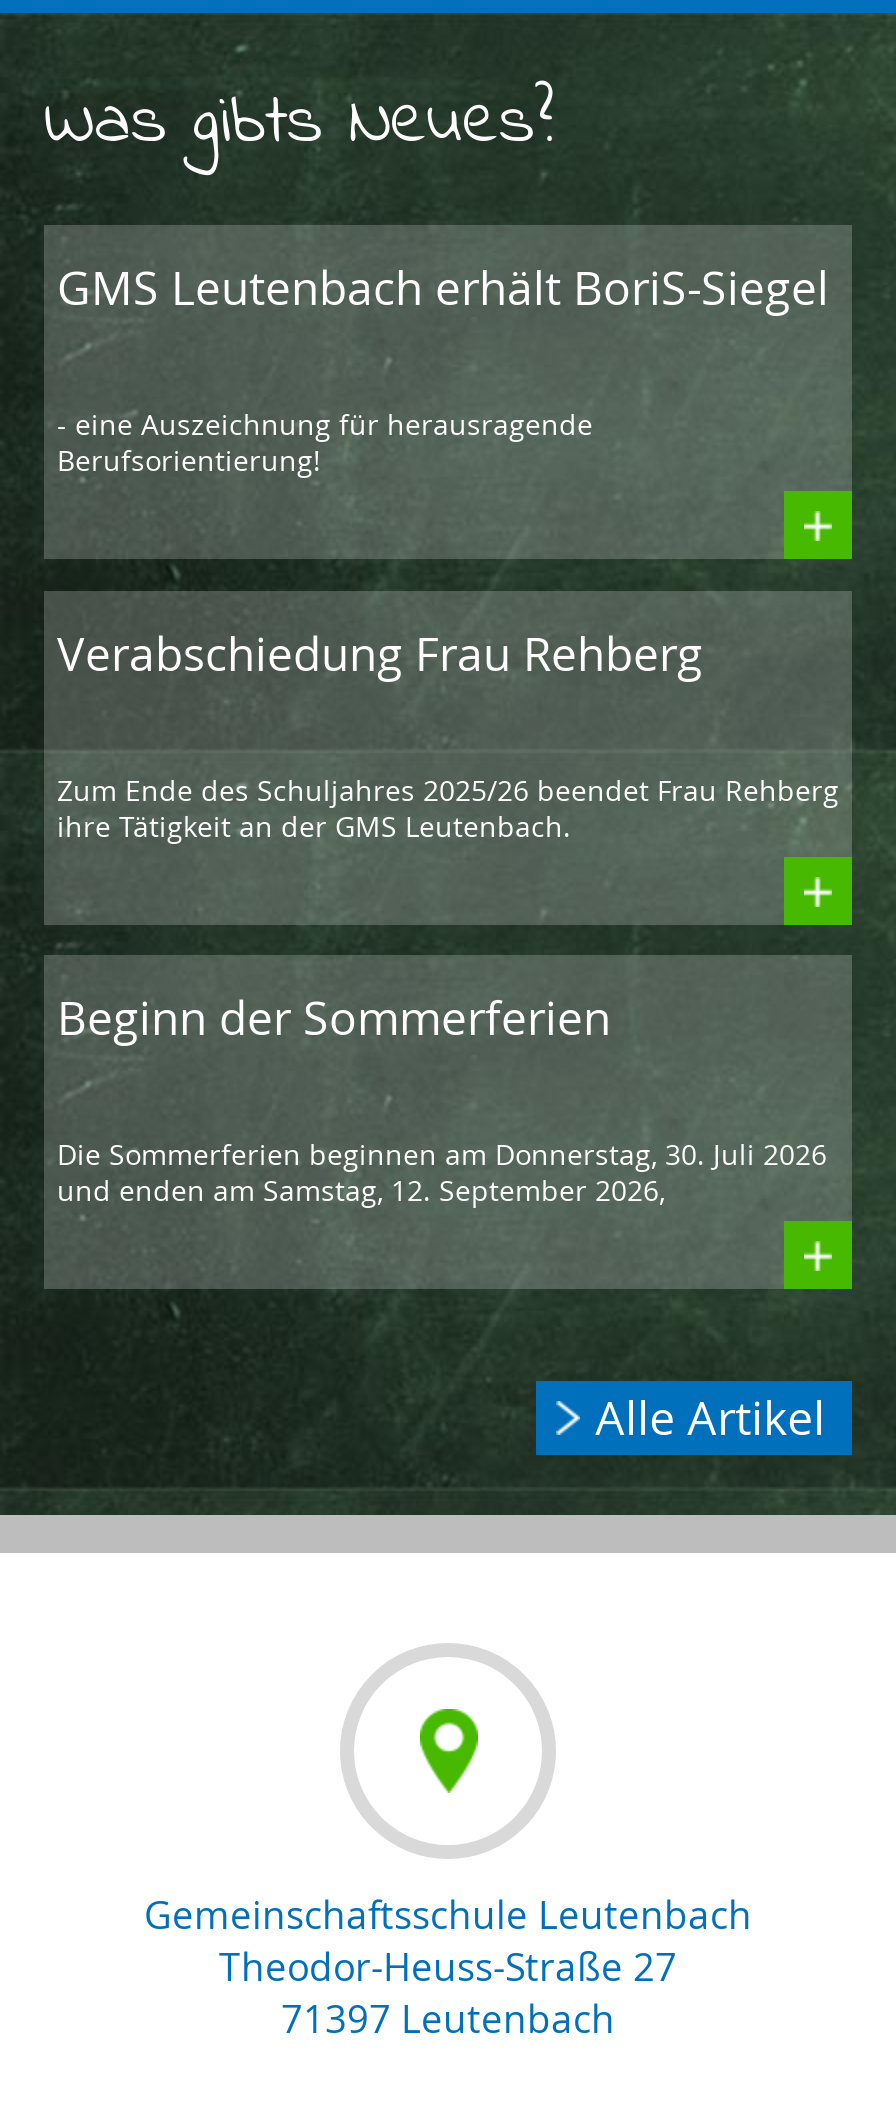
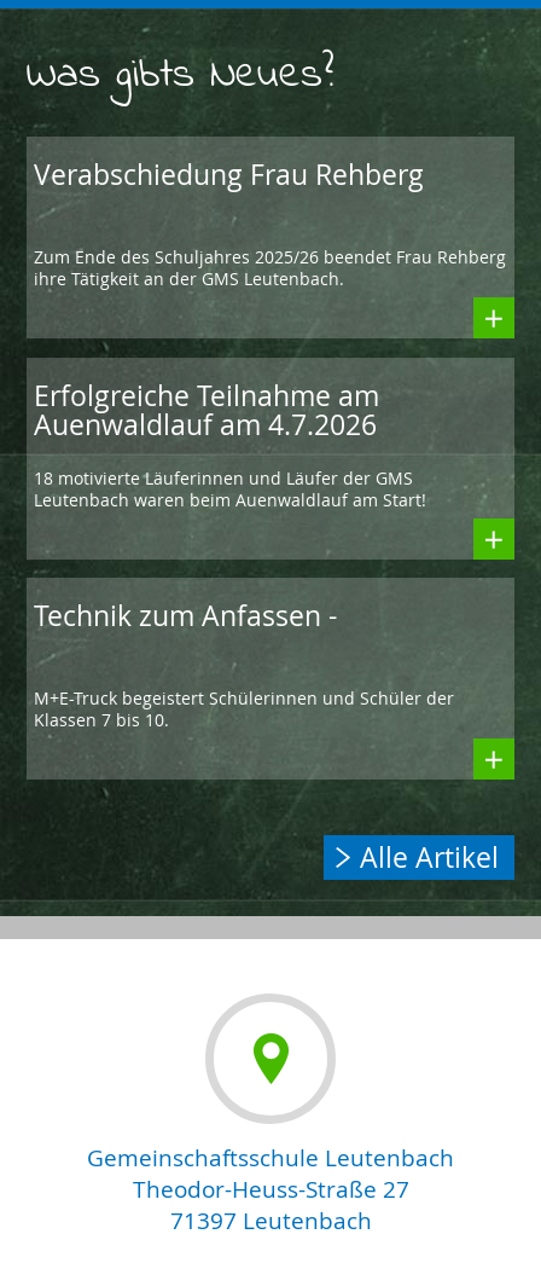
- GMS Leutenbach erhält BoriS-Siegel
- - eine Auszeichnung für herausragende
- Berufsorientierung!

moved up: Verabschiedung Frau Rehberg | Zum Ende des Schuljahres 2025/26 beendet Frau Rehberg | ihre Tätigkeit an der GMS Leutenbach.

- Beginn der Sommerferien
- Die Sommerferien beginnen am Donnerstag, 30. Juli 2026
- und enden am Samstag, 12. September 2026,
+ Erfolgreiche Teilnahme am
+ Auenwaldlauf am 4.7.2026
+ 18 motivierte Läuferinnen und Läufer der GMS
+ Leutenbach waren beim Auenwaldlauf am Start!
+ Technik zum Anfassen -
+ M+E-Truck begeistert Schülerinnen und Schüler der
+ Klassen 7 bis 10.
